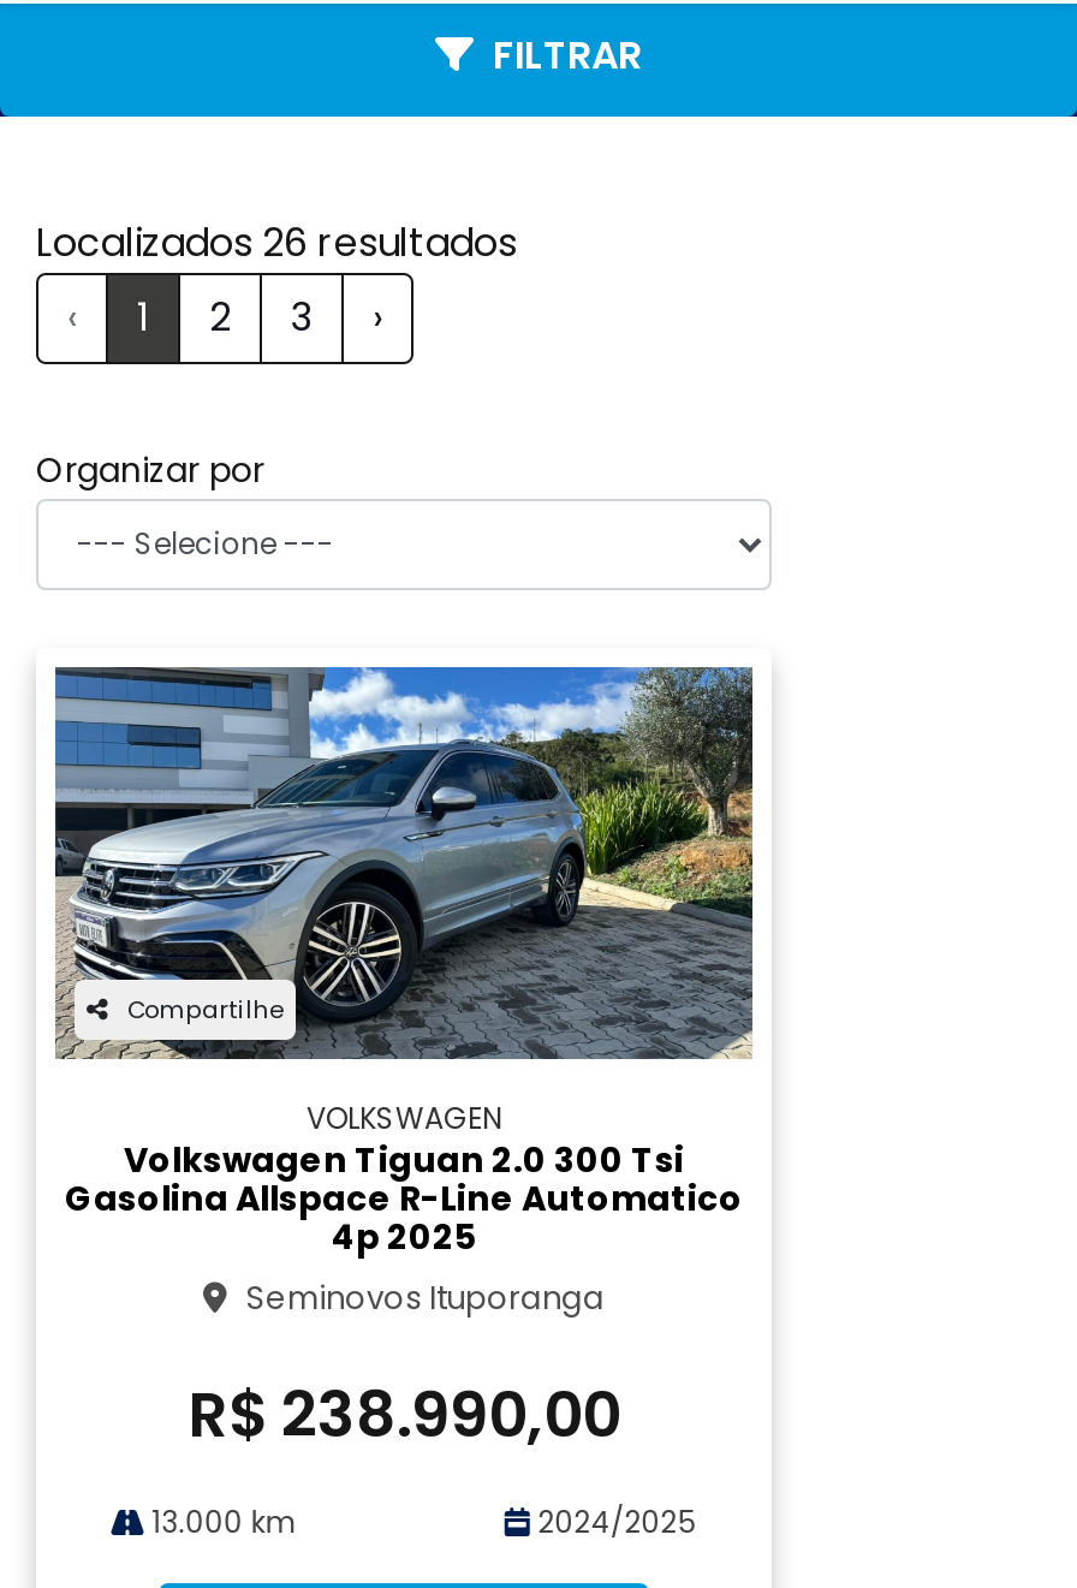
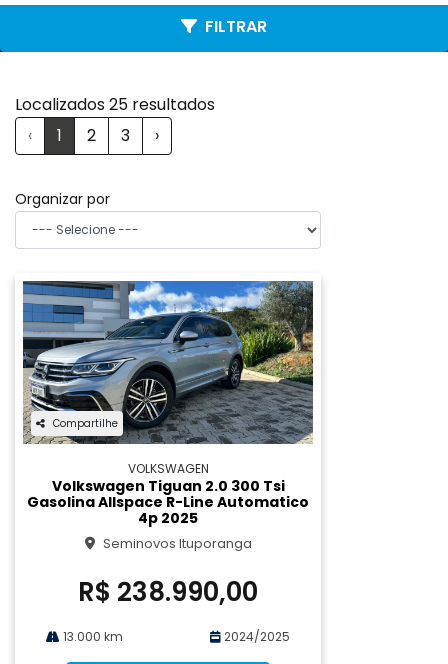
- Localizados 26 resultados
+ Localizados 25 resultados
